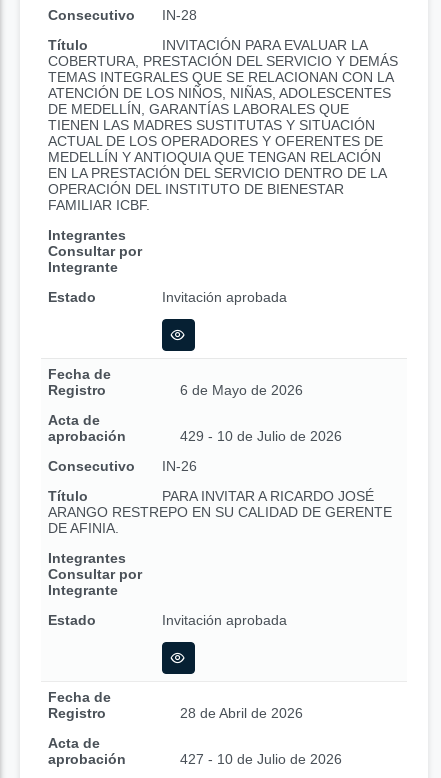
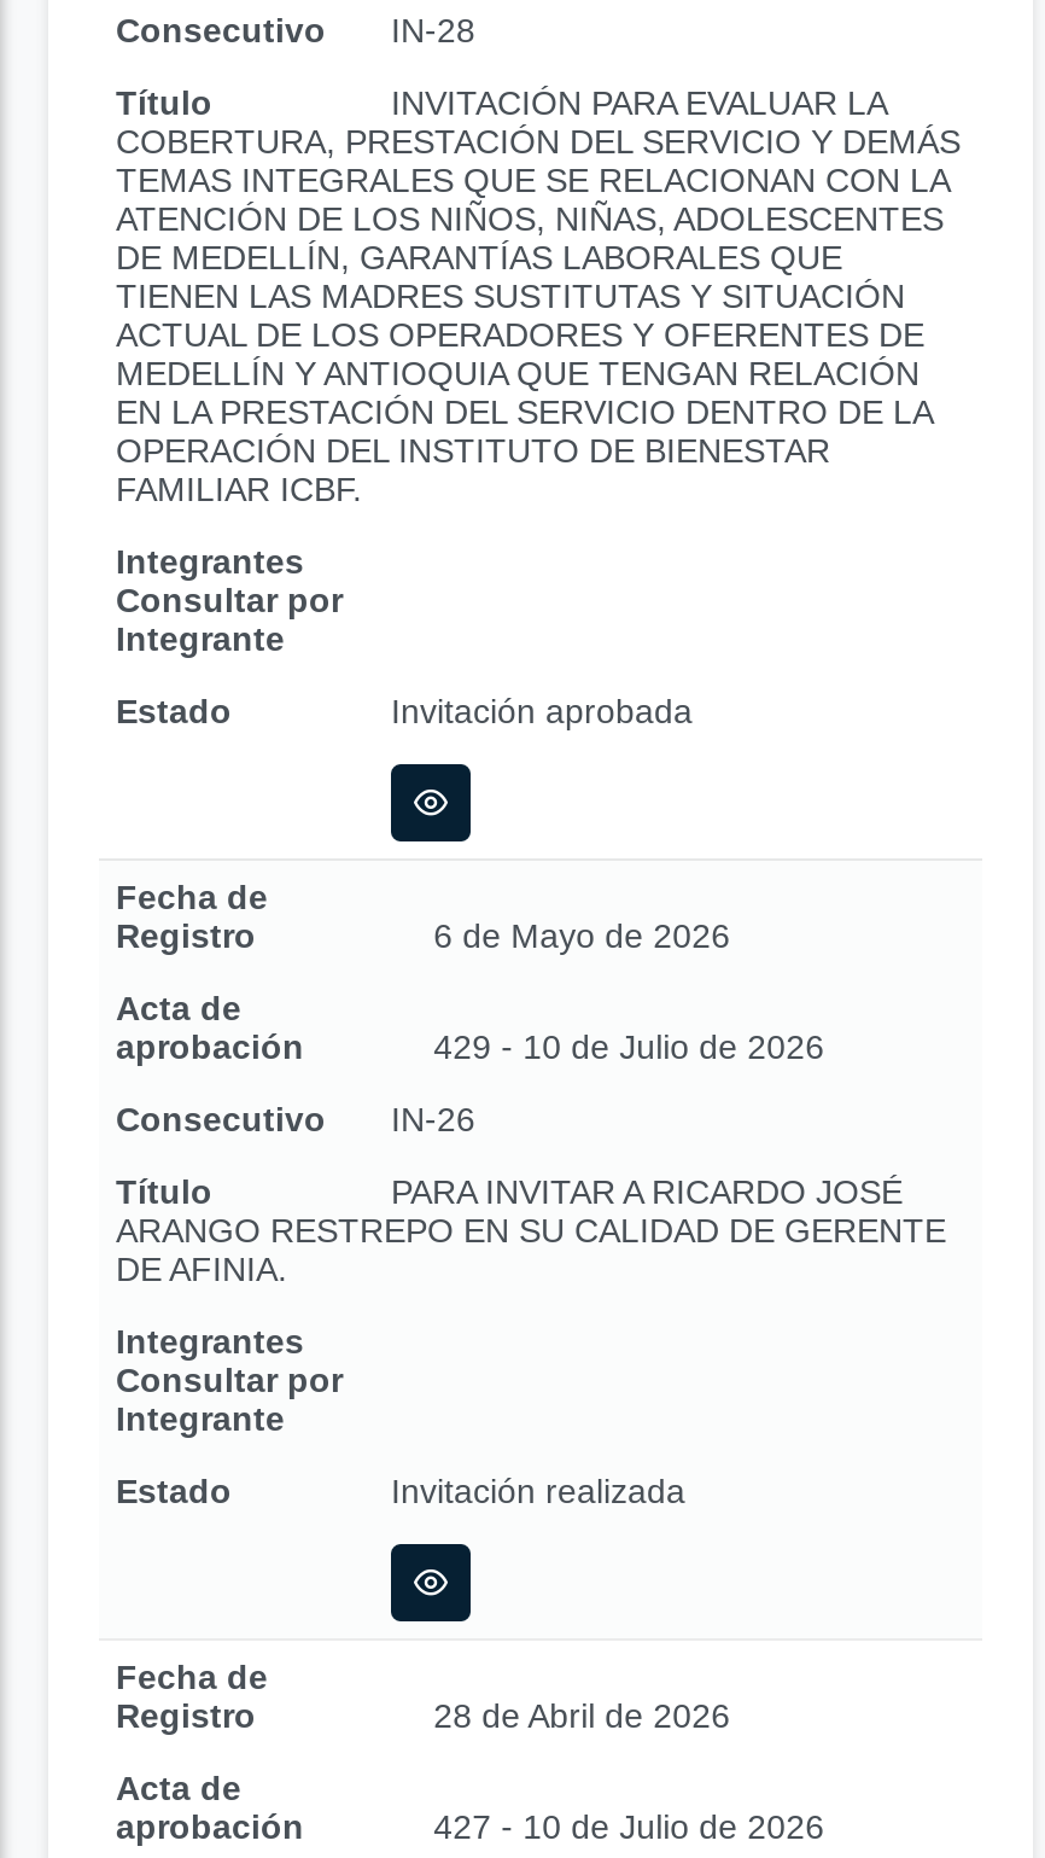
- Invitación aprobada
+ Invitación realizada
